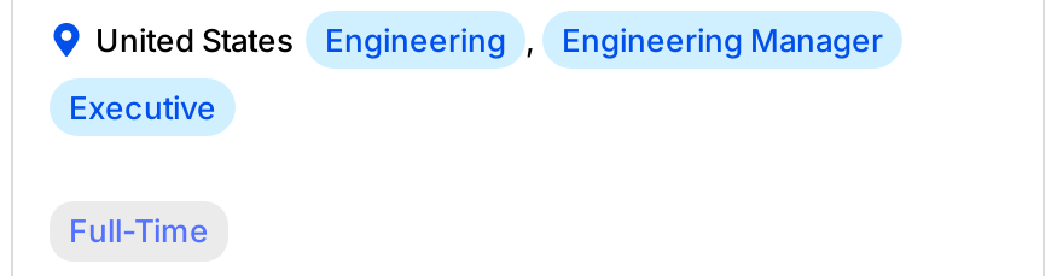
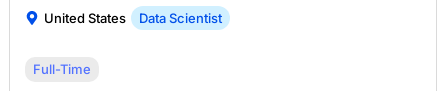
- Engineering , Engineering Manager
- Executive
+ Data Scientist
